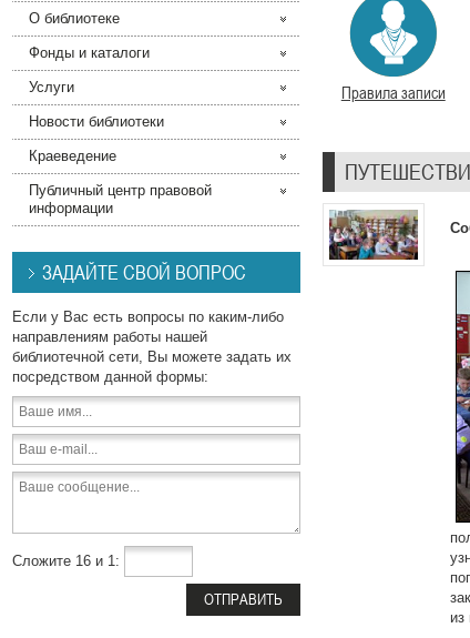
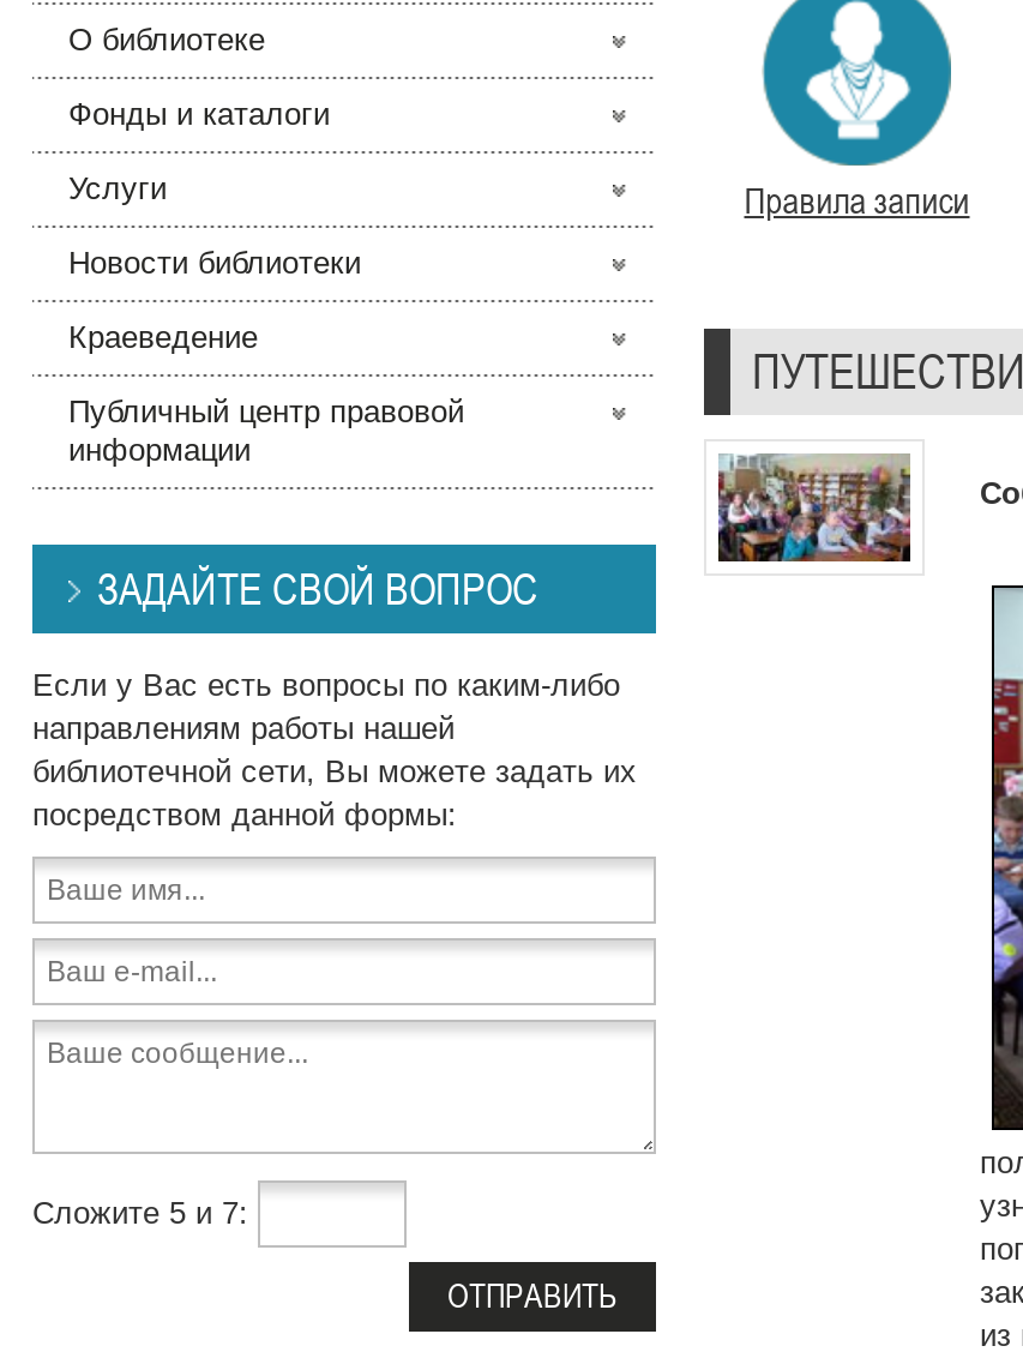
- Сложите 16 и 1:
+ Сложите 5 и 7:
